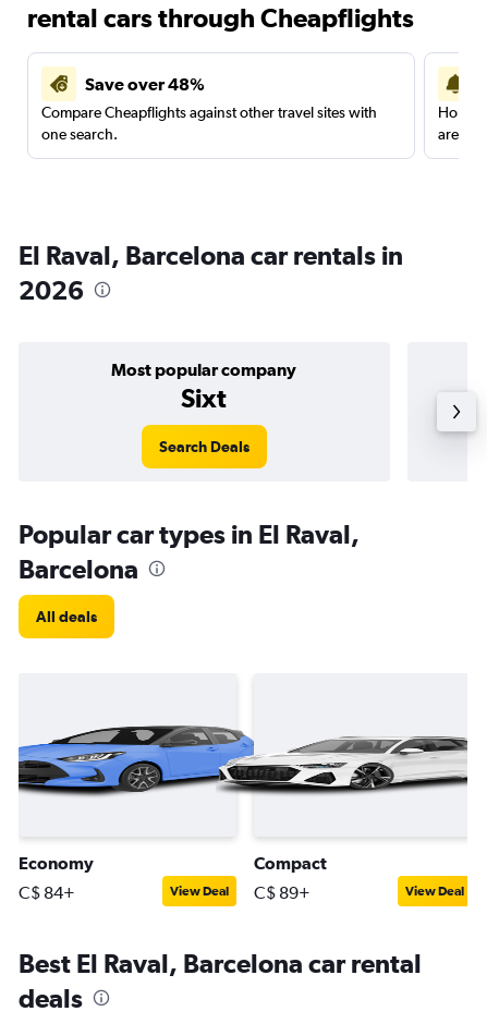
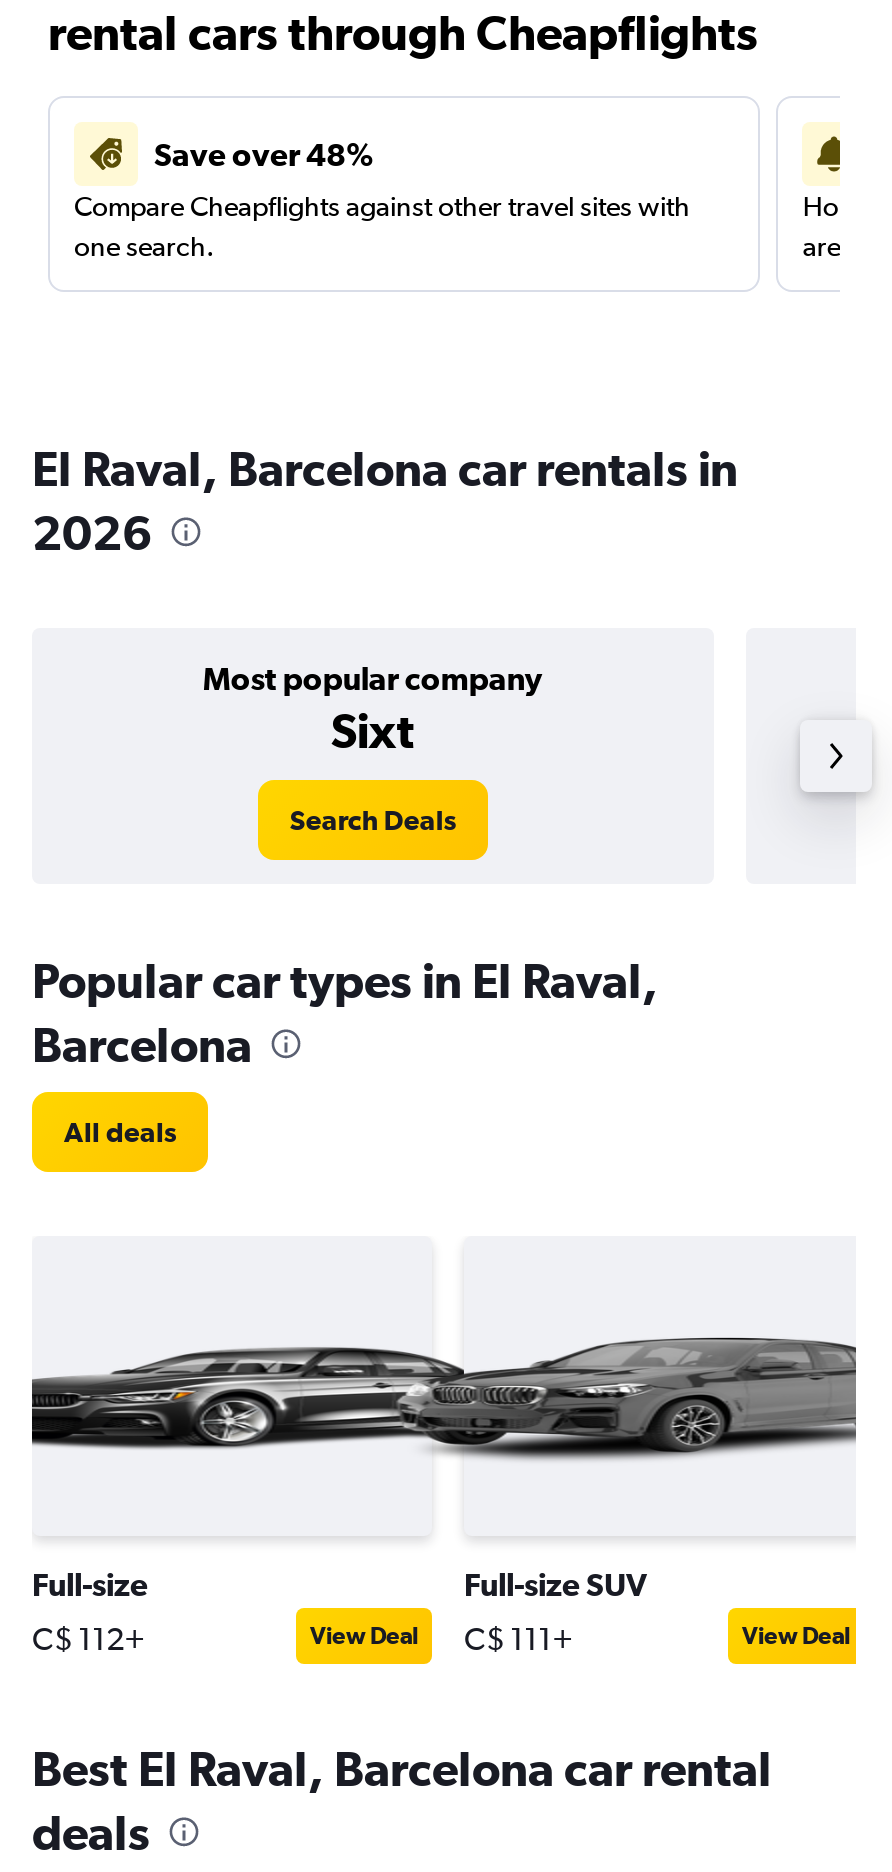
- [image]
+ [image]

- Economy
+ Full-size

- Compact
+ Full-size SUV

- C$ 84+
+ C$ 112+

- View Deal C$ 89+
+ View Deal C$ 111+
